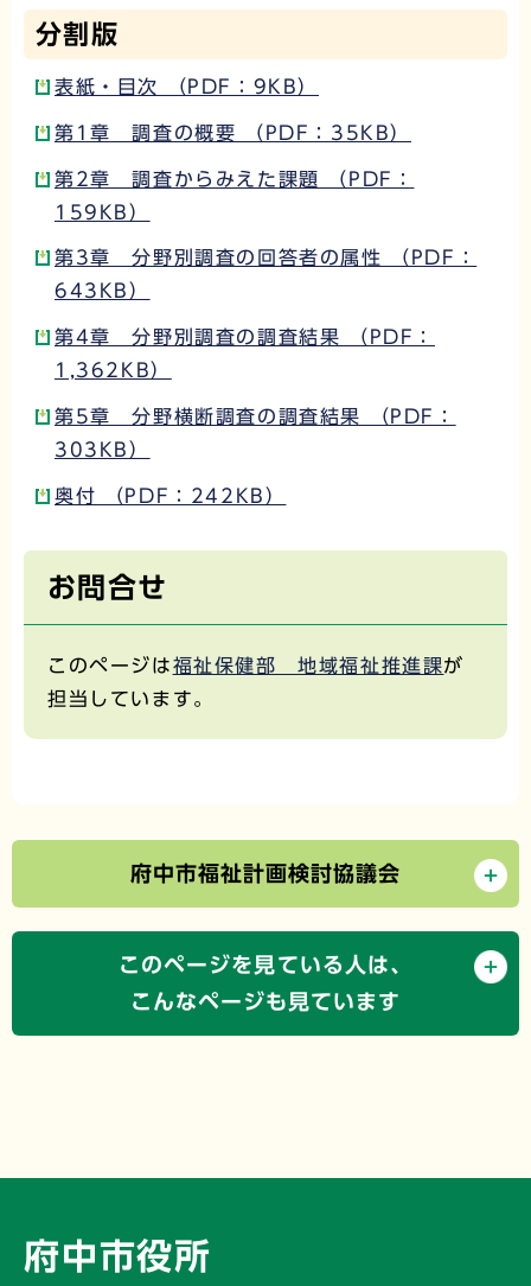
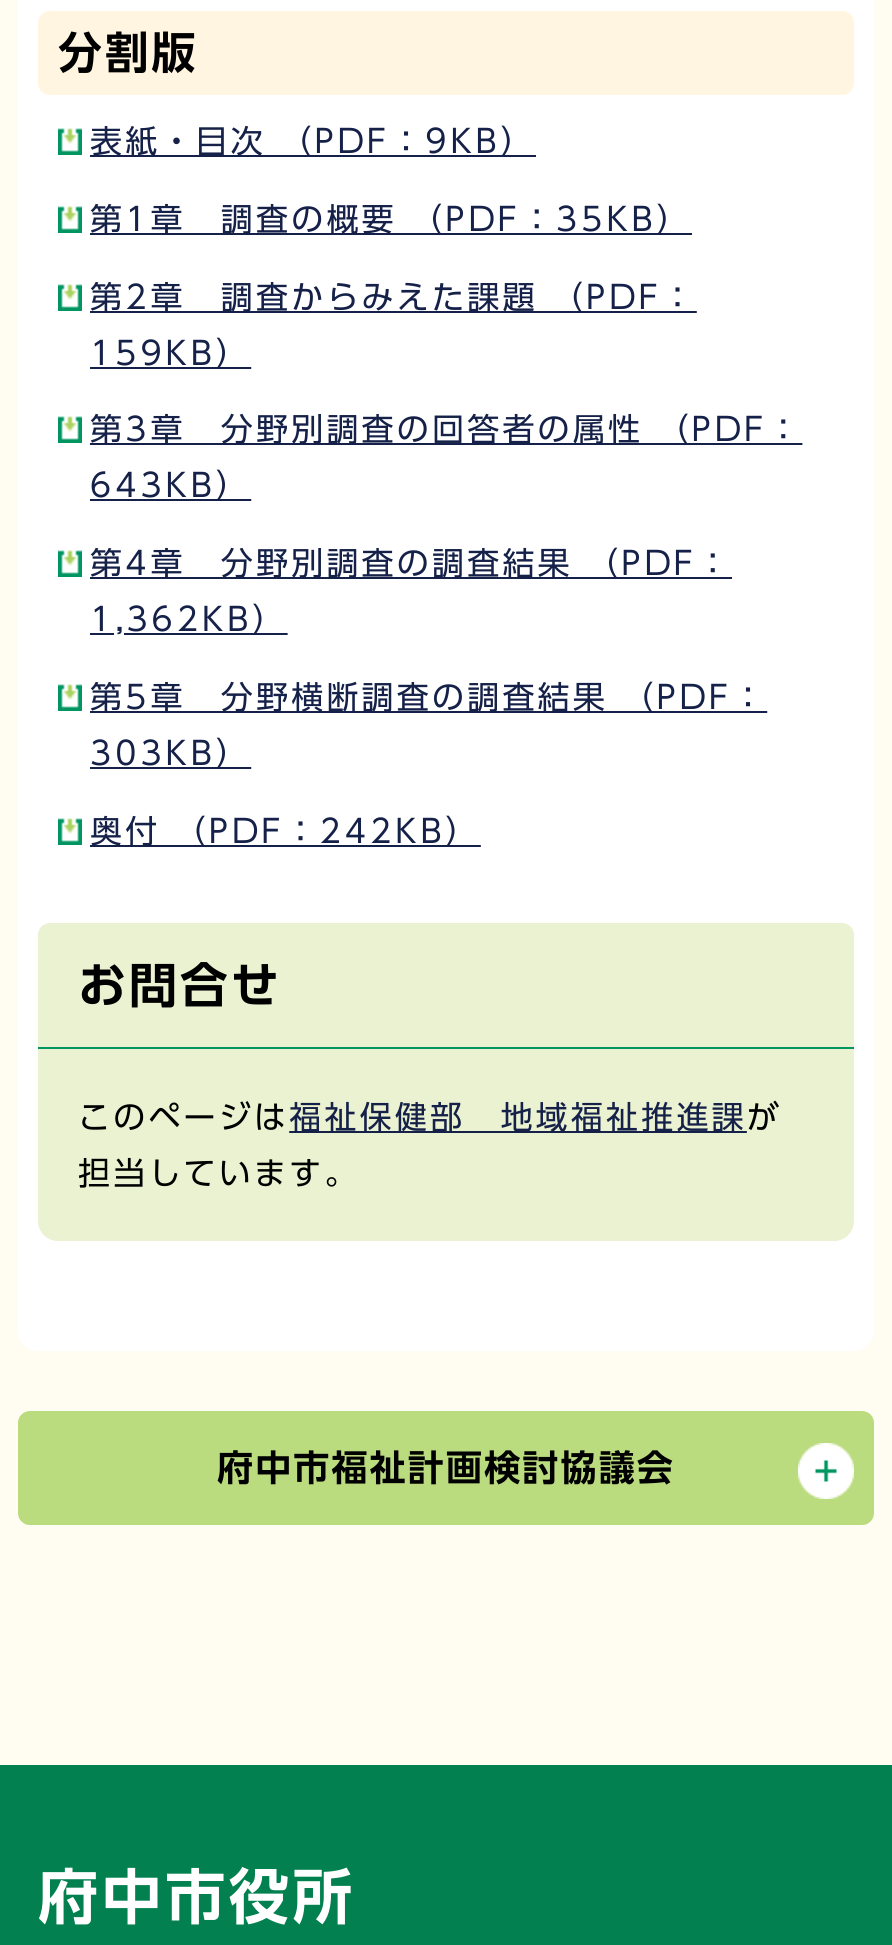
- [image]
- このページを見ている人は、
- こんなページも見ています
